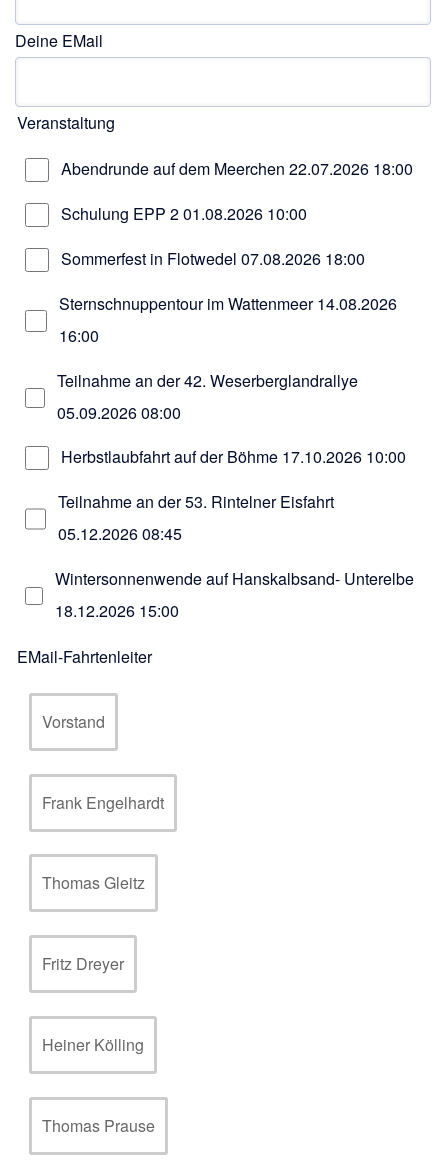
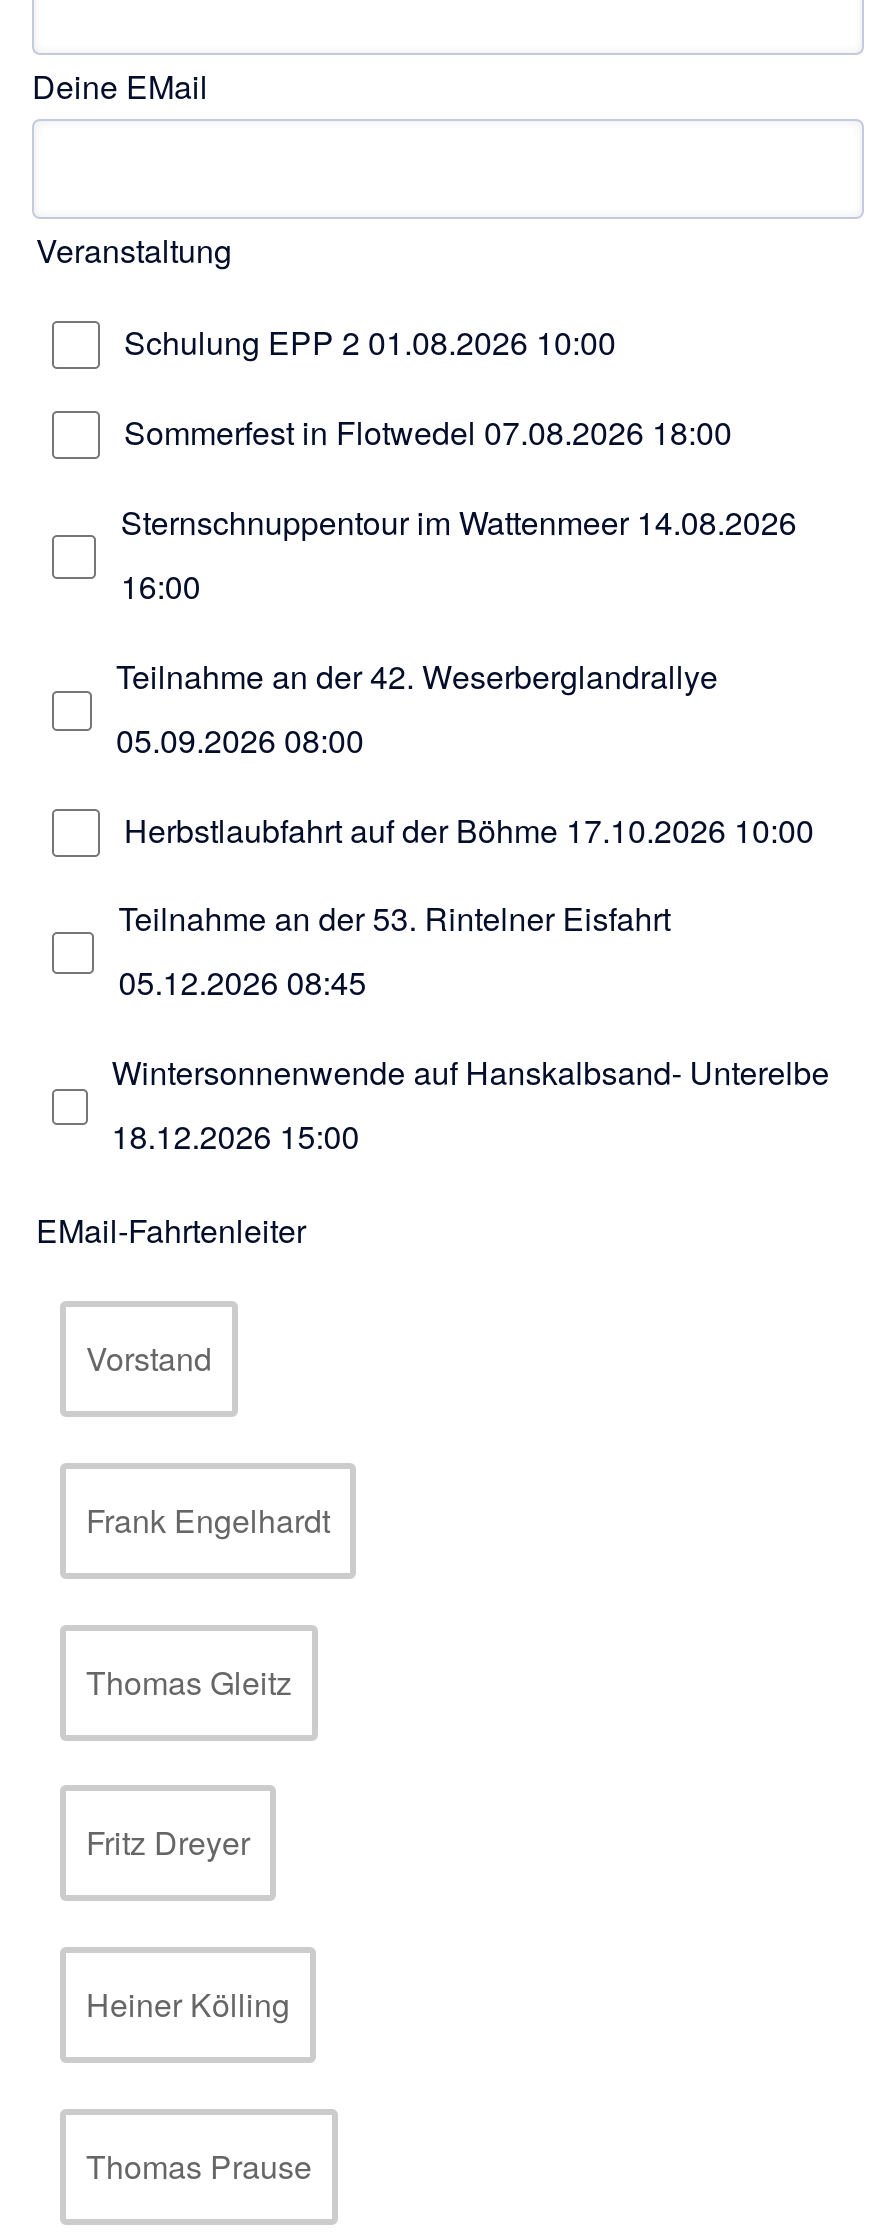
- Abendrunde auf dem Meerchen 22.07.2026 18:00
